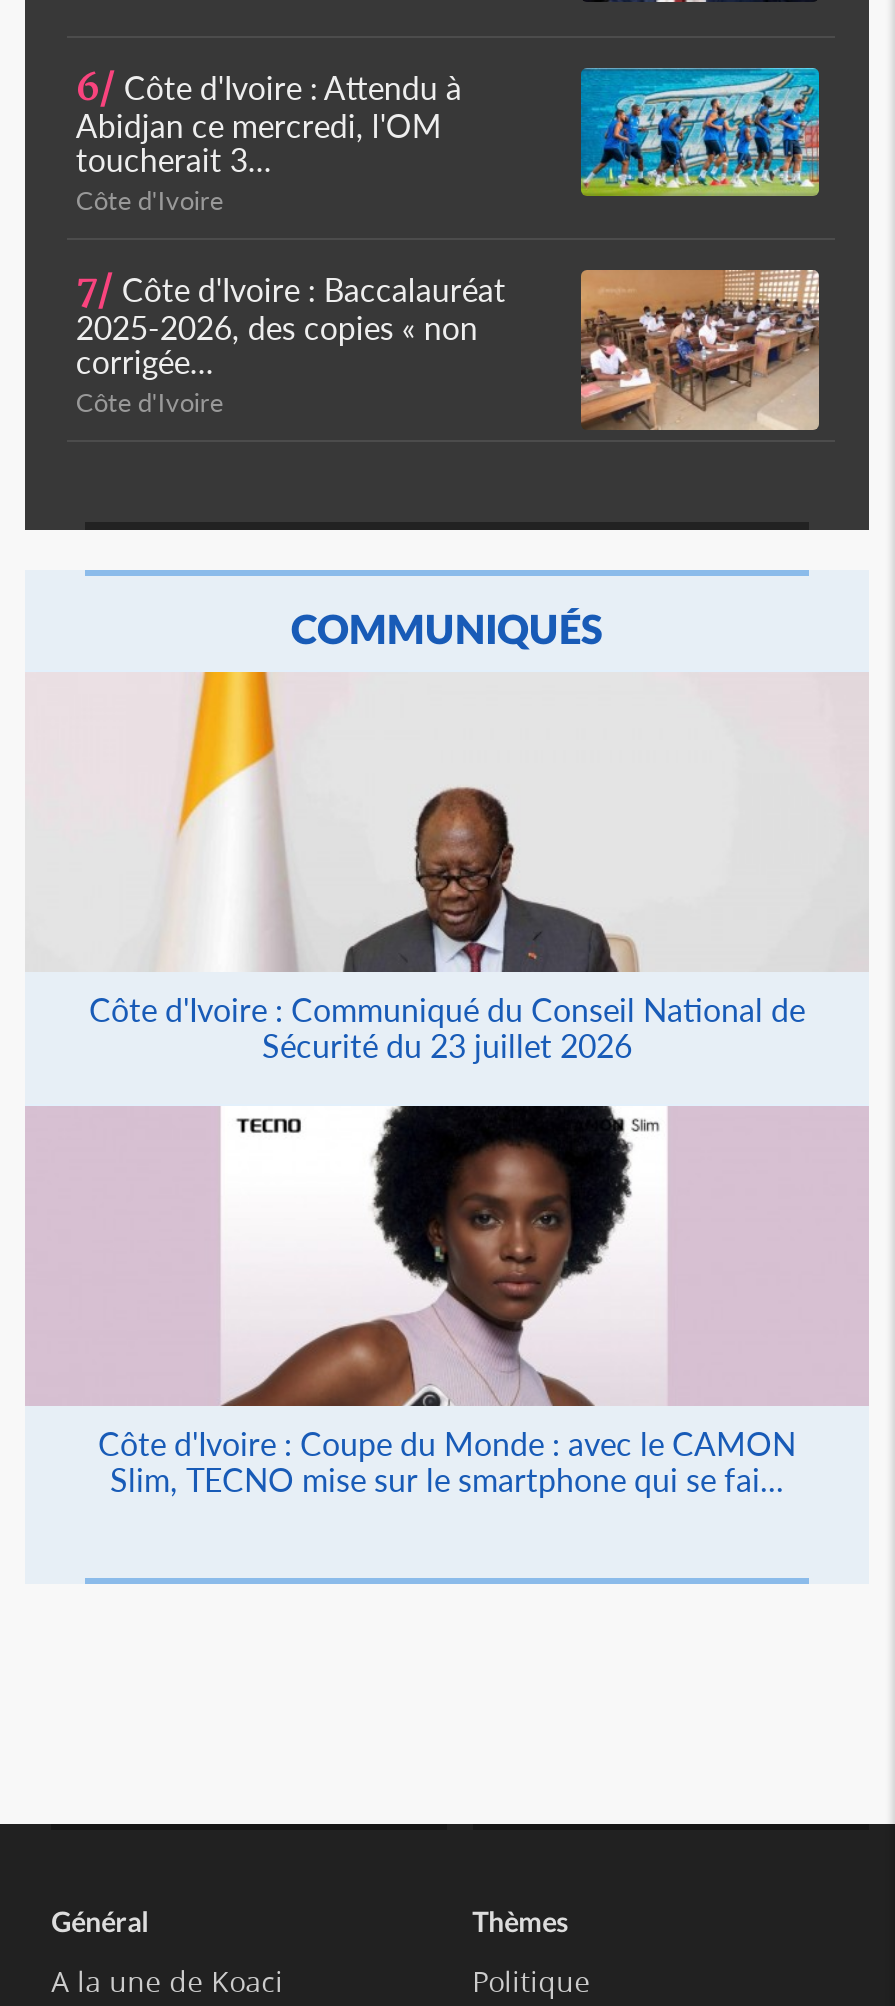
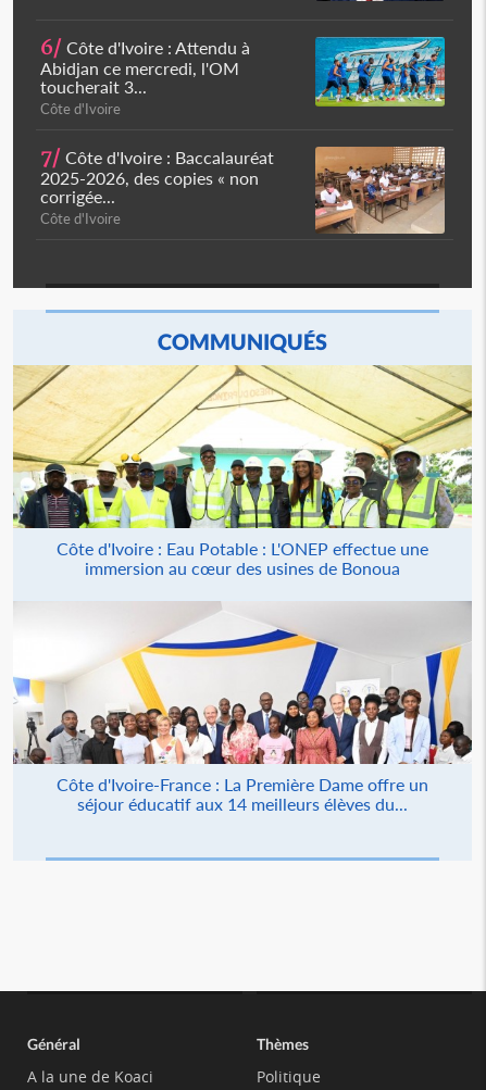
- [image]
- Côte d'Ivoire : Communiqué du Conseil National de
- Sécurité du 23 juillet 2026
+ [image]
+ Côte d'Ivoire : Eau Potable : L'ONEP effectue une
+ immersion au cœur des usines de Bonoua

- [image]
- Côte d'Ivoire : Coupe du Monde : avec le CAMON
- Slim, TECNO mise sur le smartphone qui se fai...
+ [image]
+ Côte d'Ivoire-France : La Première Dame offre un
+ séjour éducatif aux 14 meilleurs élèves du...
